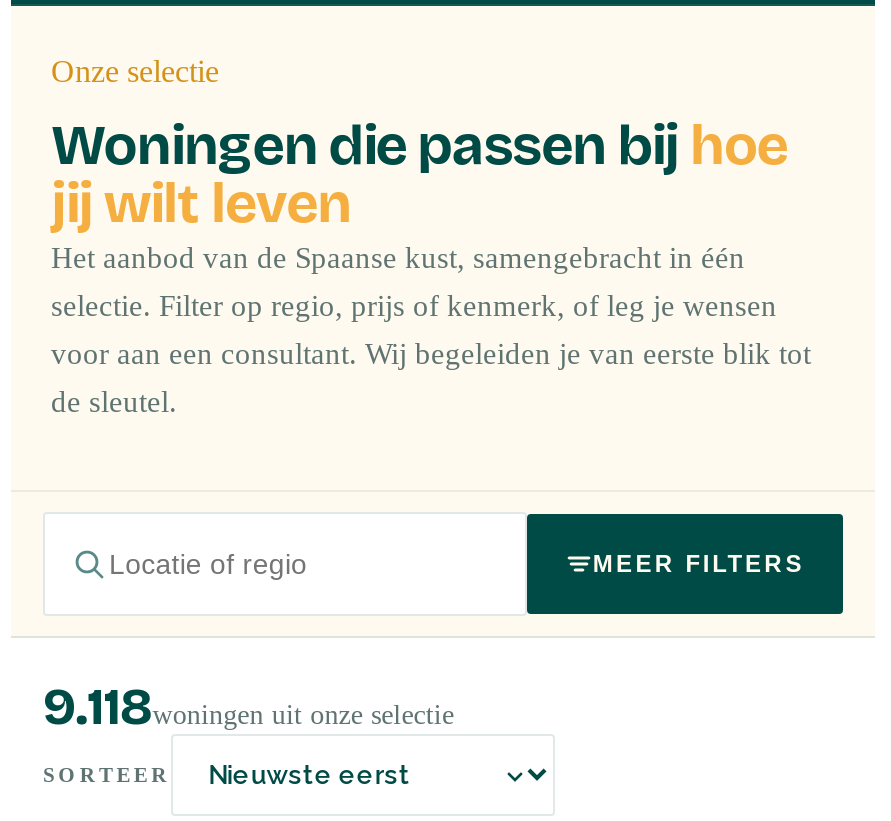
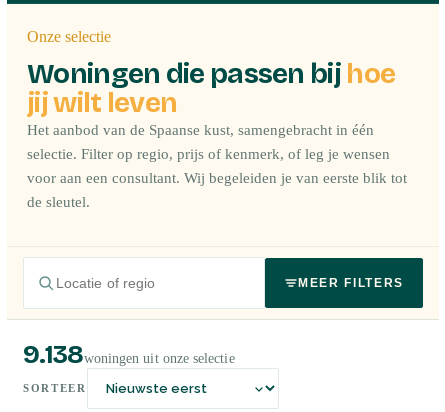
- 9.118woningen uit onze selectie
+ 9.138woningen uit onze selectie
